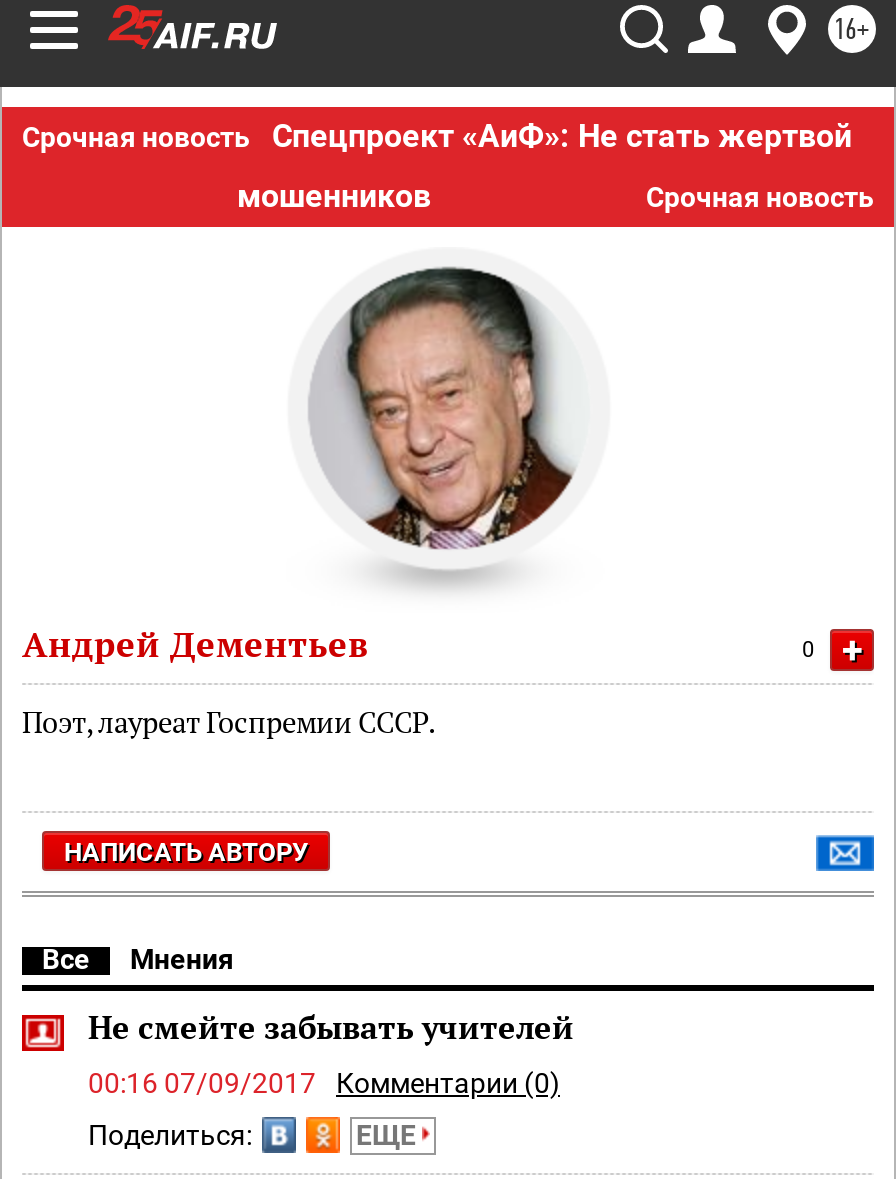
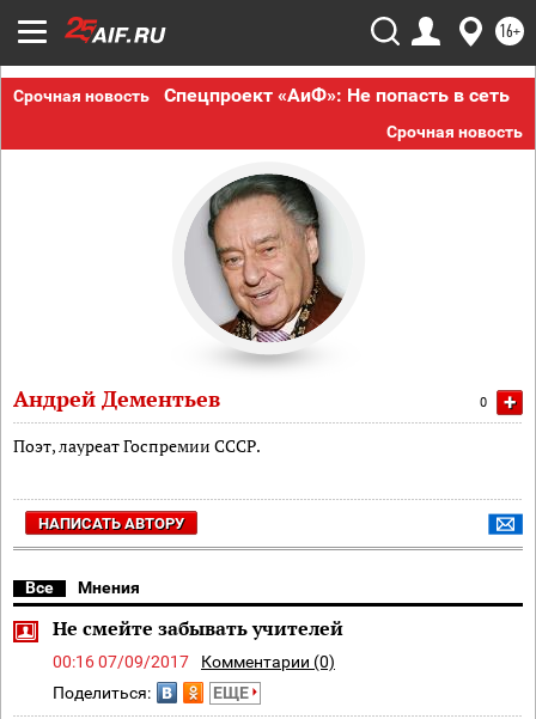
- Спецпроект «АиФ»: Не стать жертвой
- мошенников
+ Спецпроект «АиФ»: Не попасть в сеть
